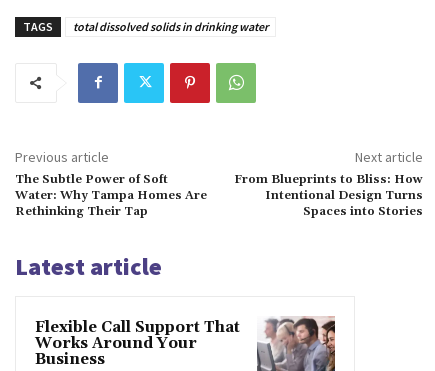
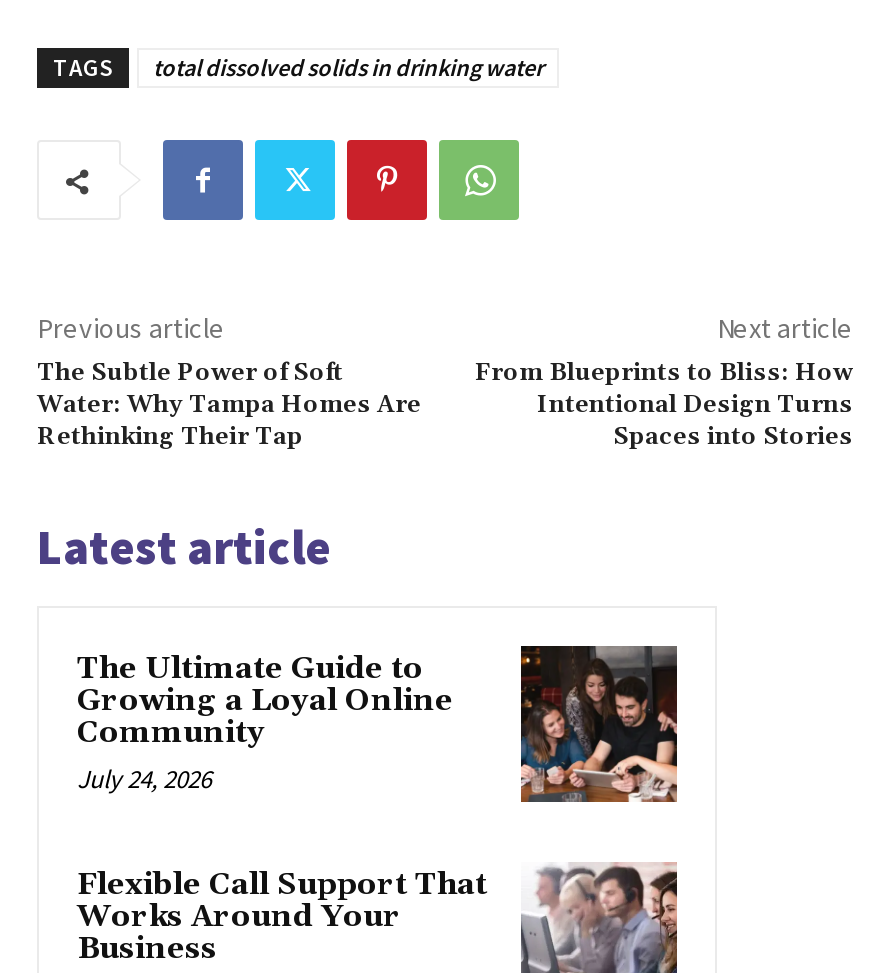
+ [image]
+ The Ultimate Guide to
+ Growing a Loyal Online
+ Community
+ July 24, 2026
